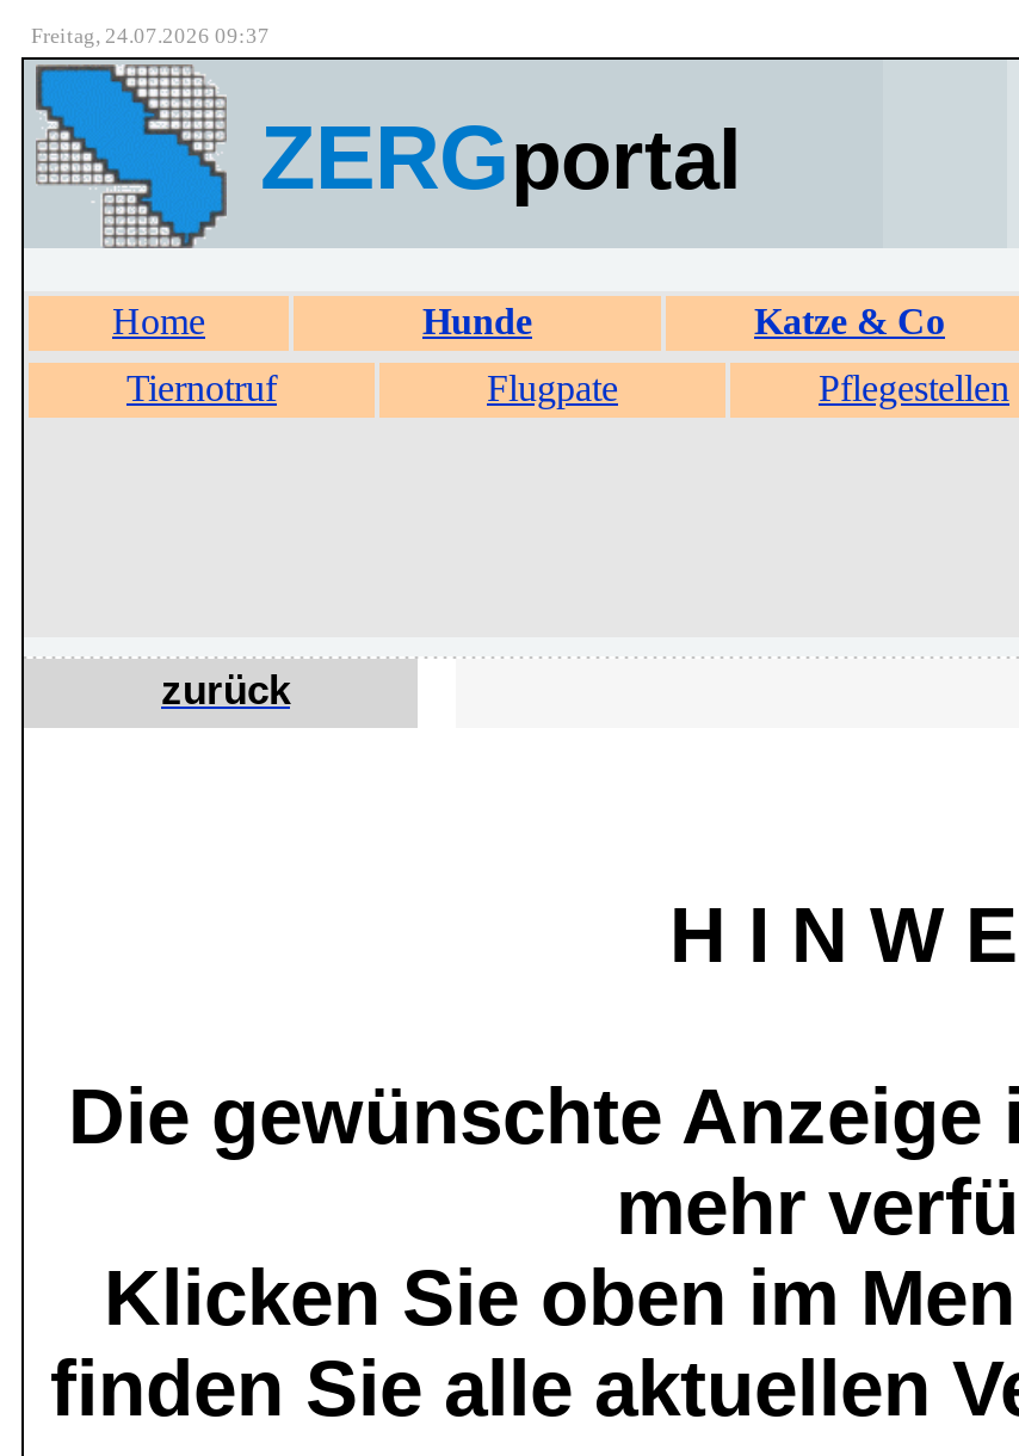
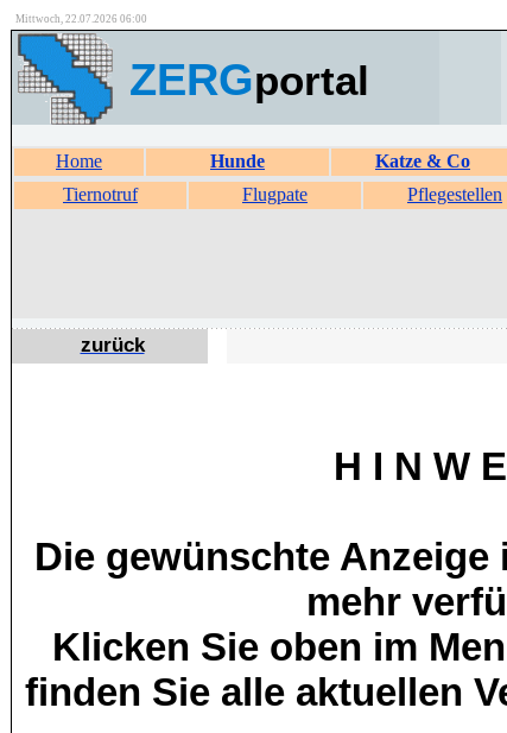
- Freitag, 24.07.2026 09:37
+ Mittwoch, 22.07.2026 06:00
